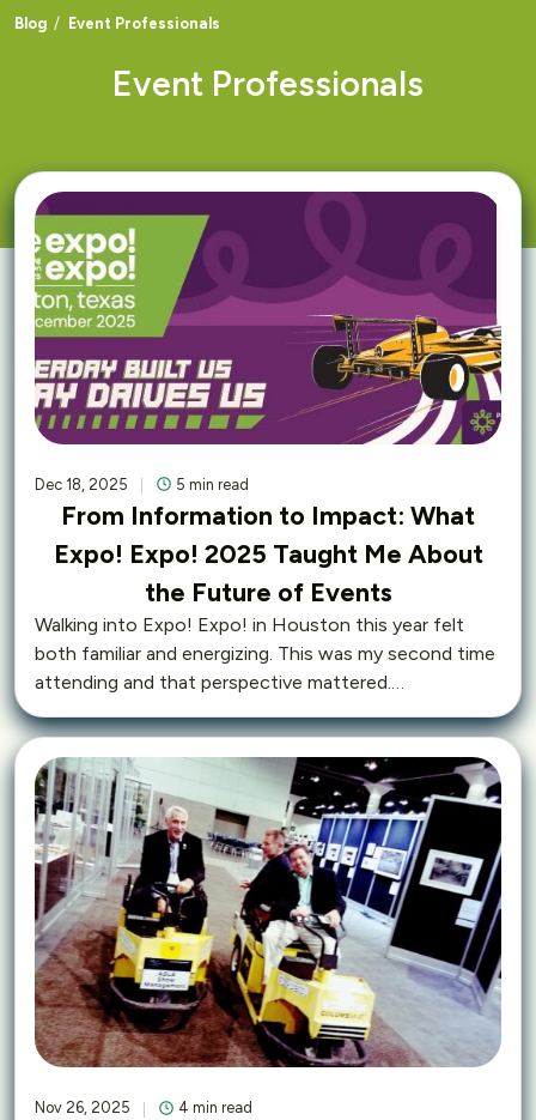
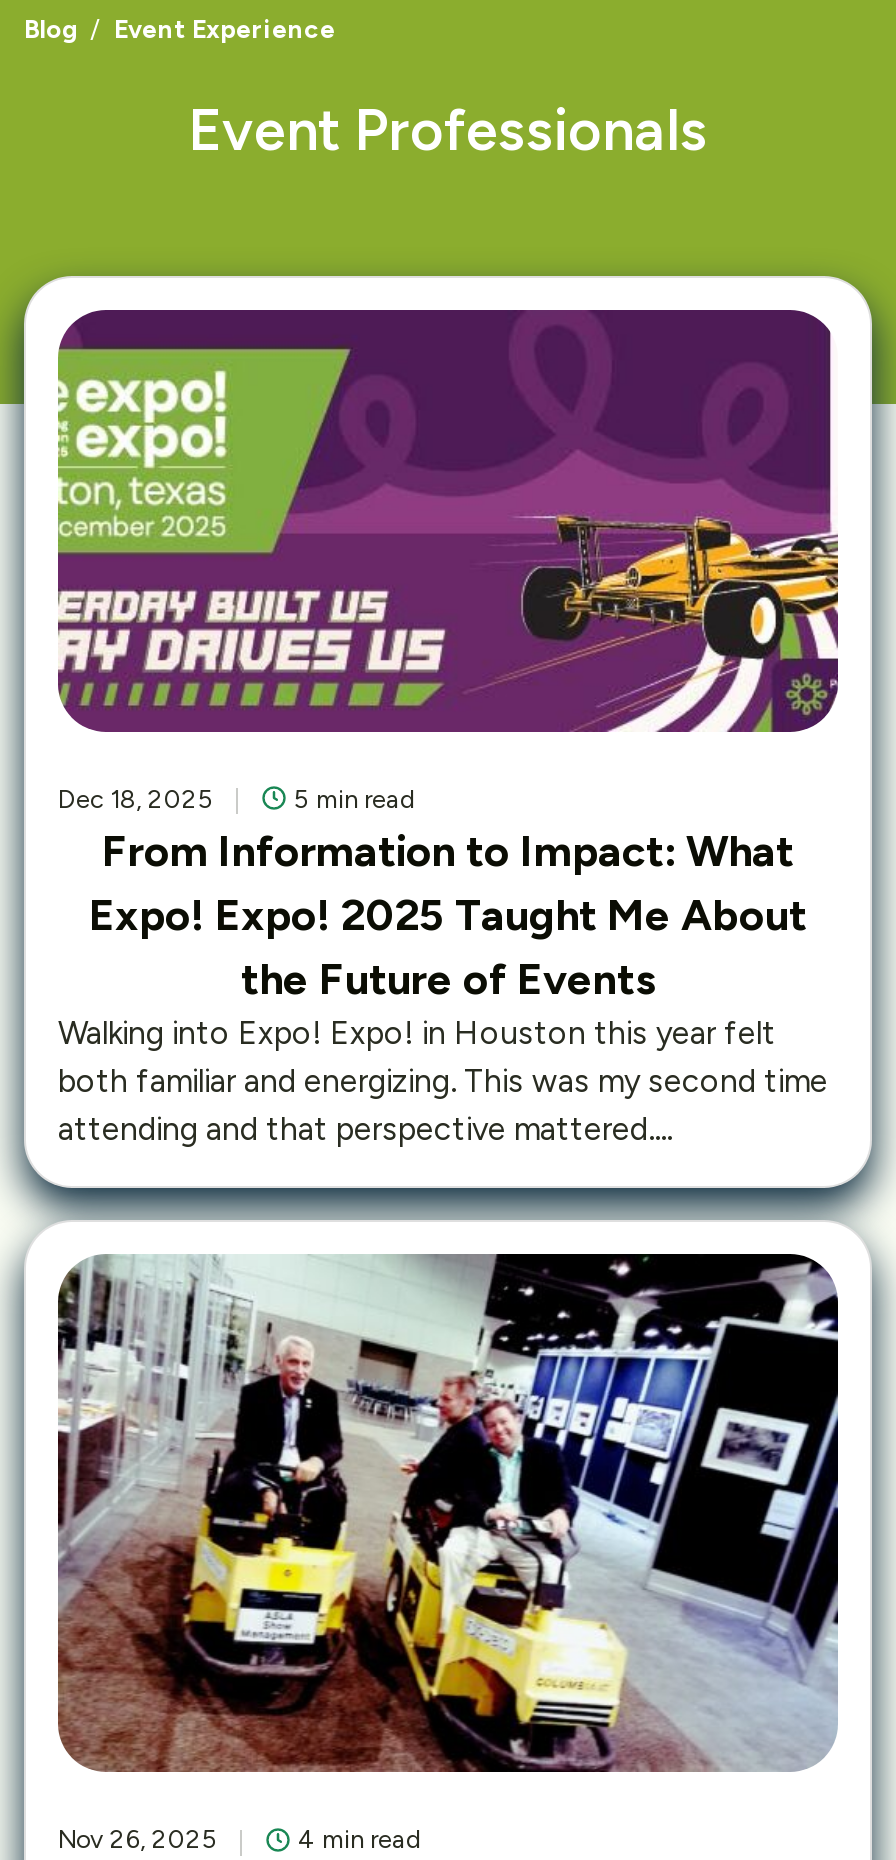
- Event Professionals
+ Event Experience
